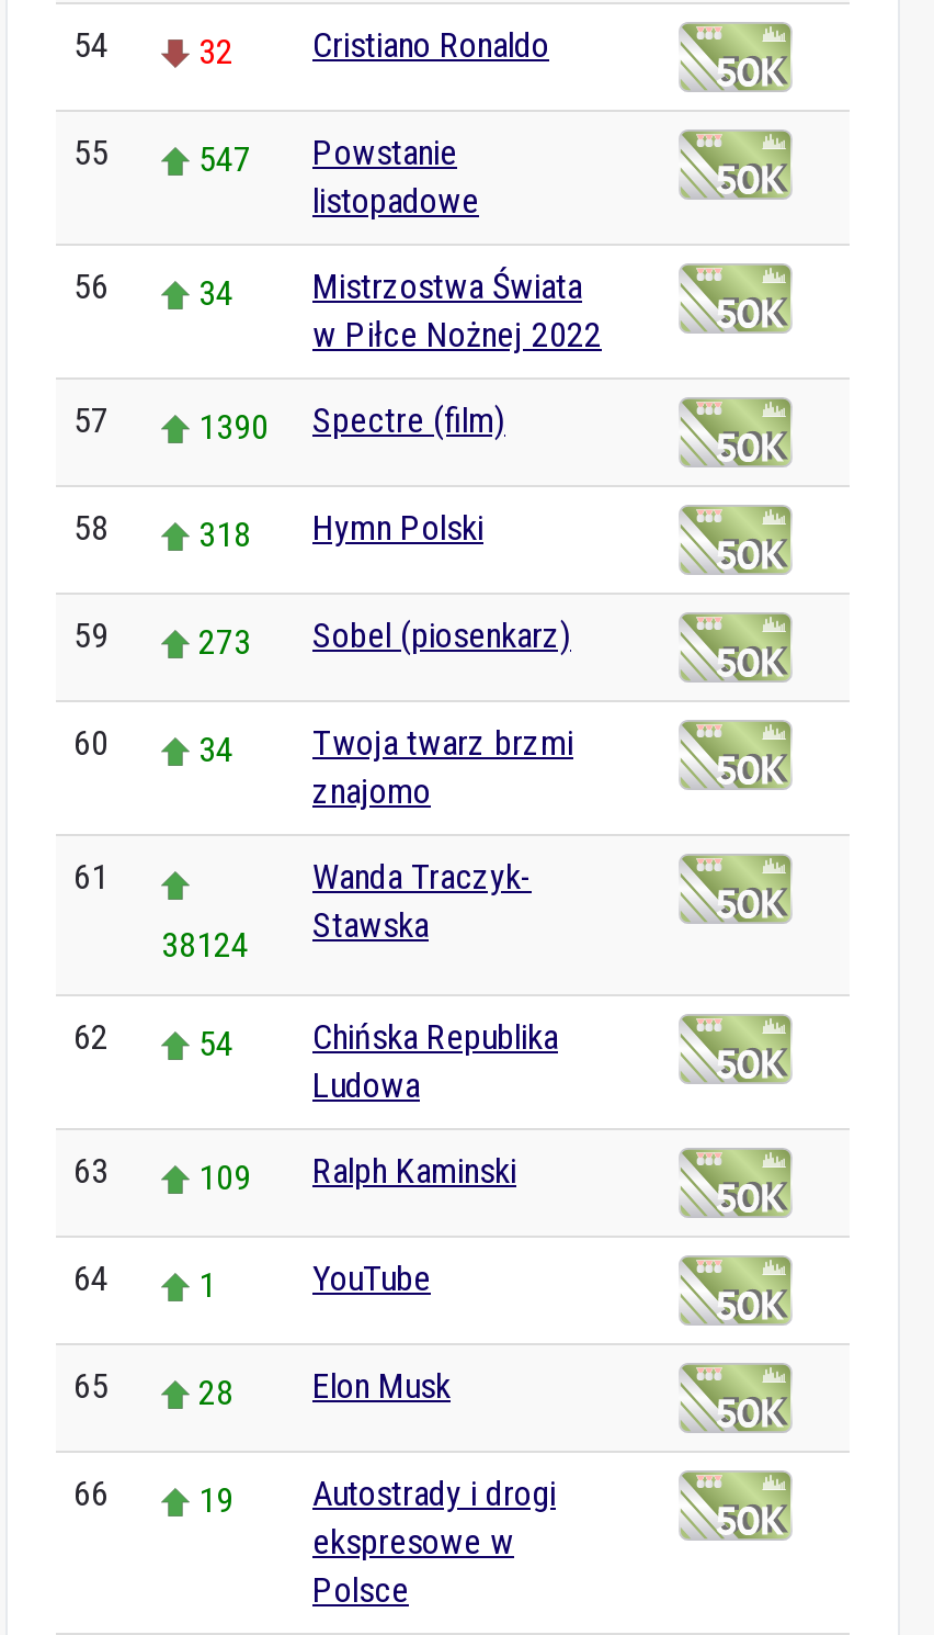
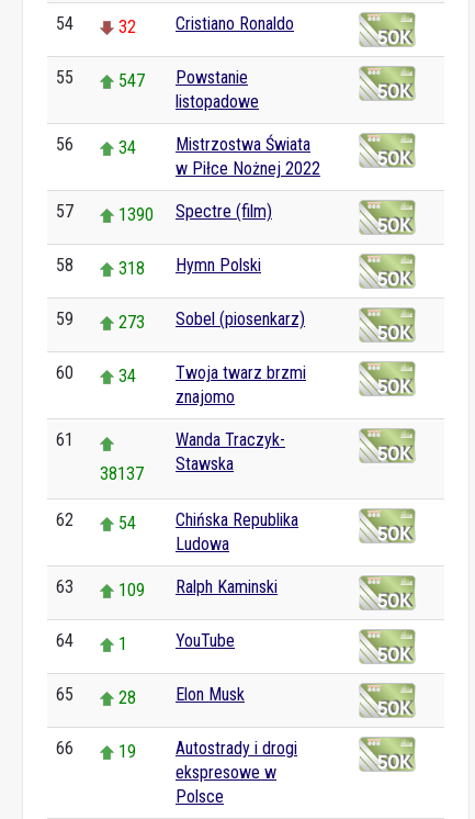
- 38124 Stawska
+ 38137 Stawska
